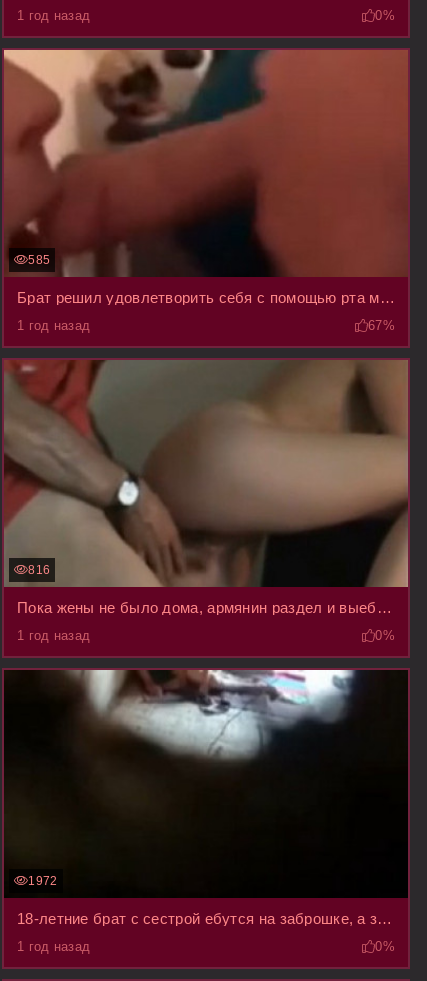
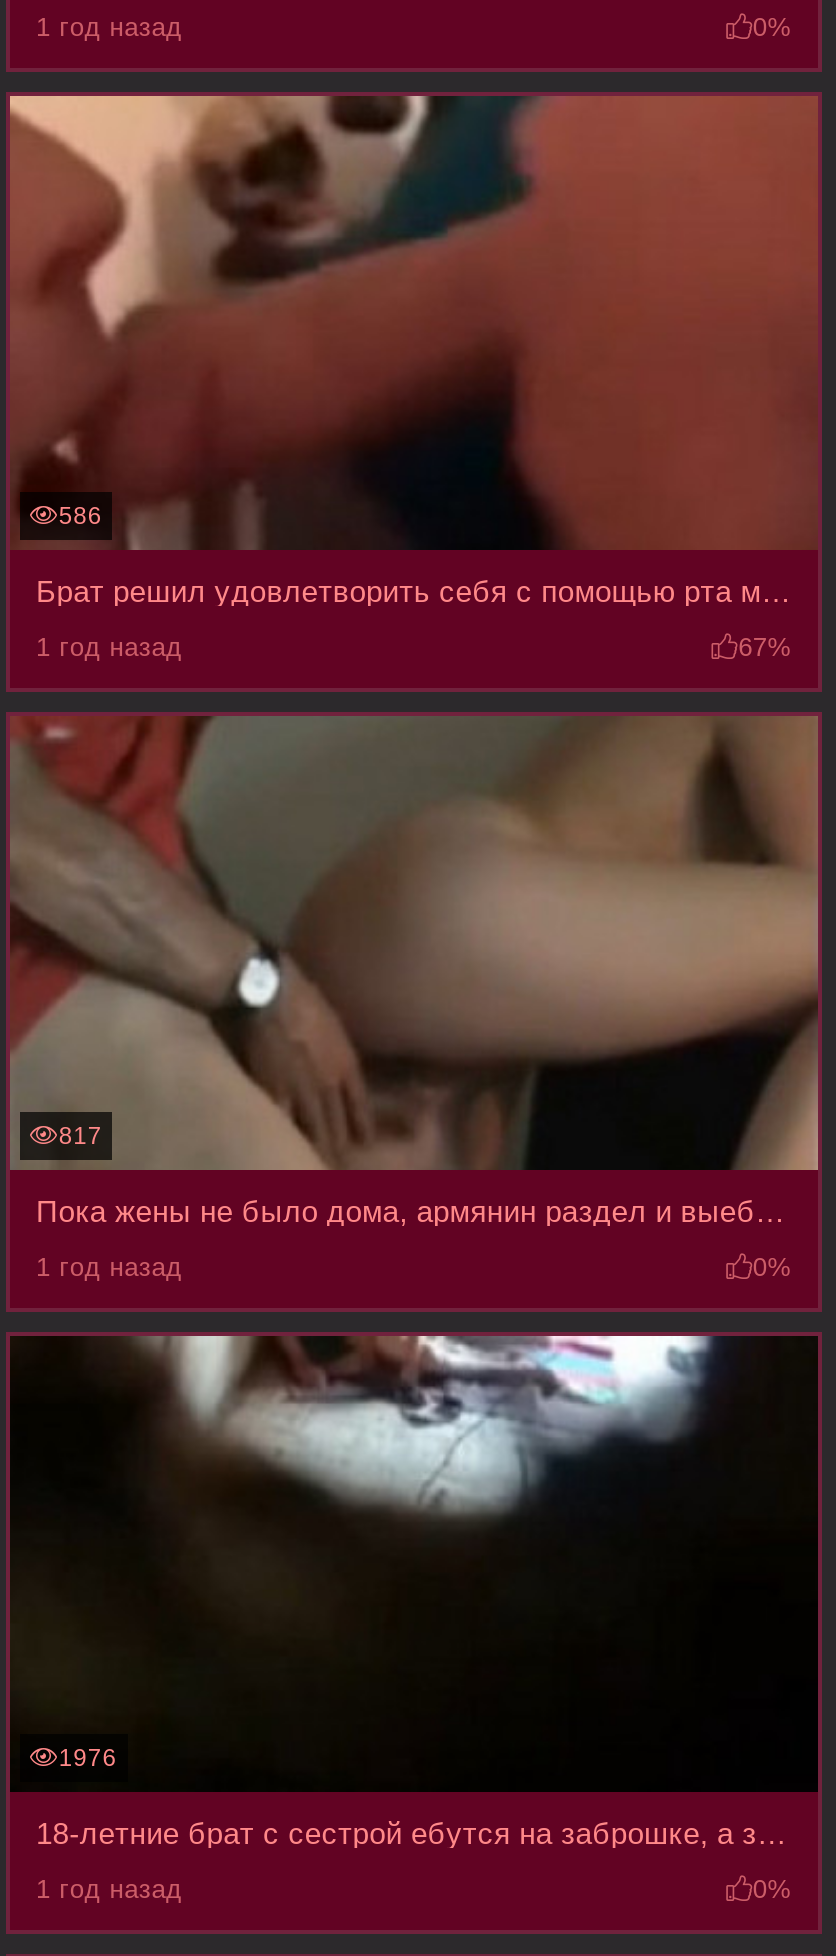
- 585
+ 586

- 816
+ 817

- 1972
+ 1976
